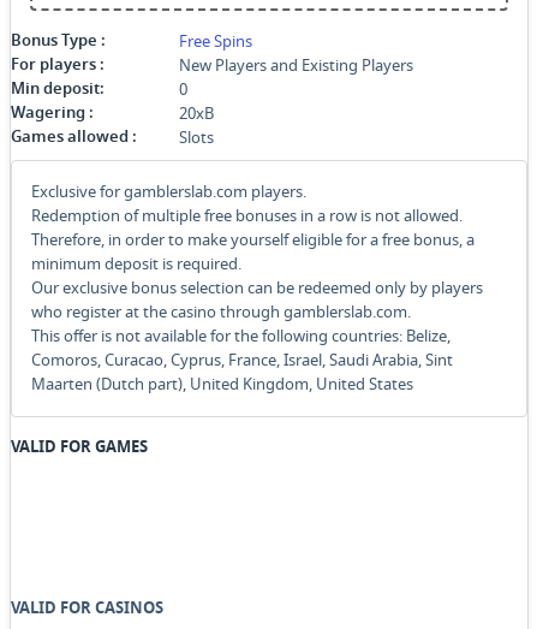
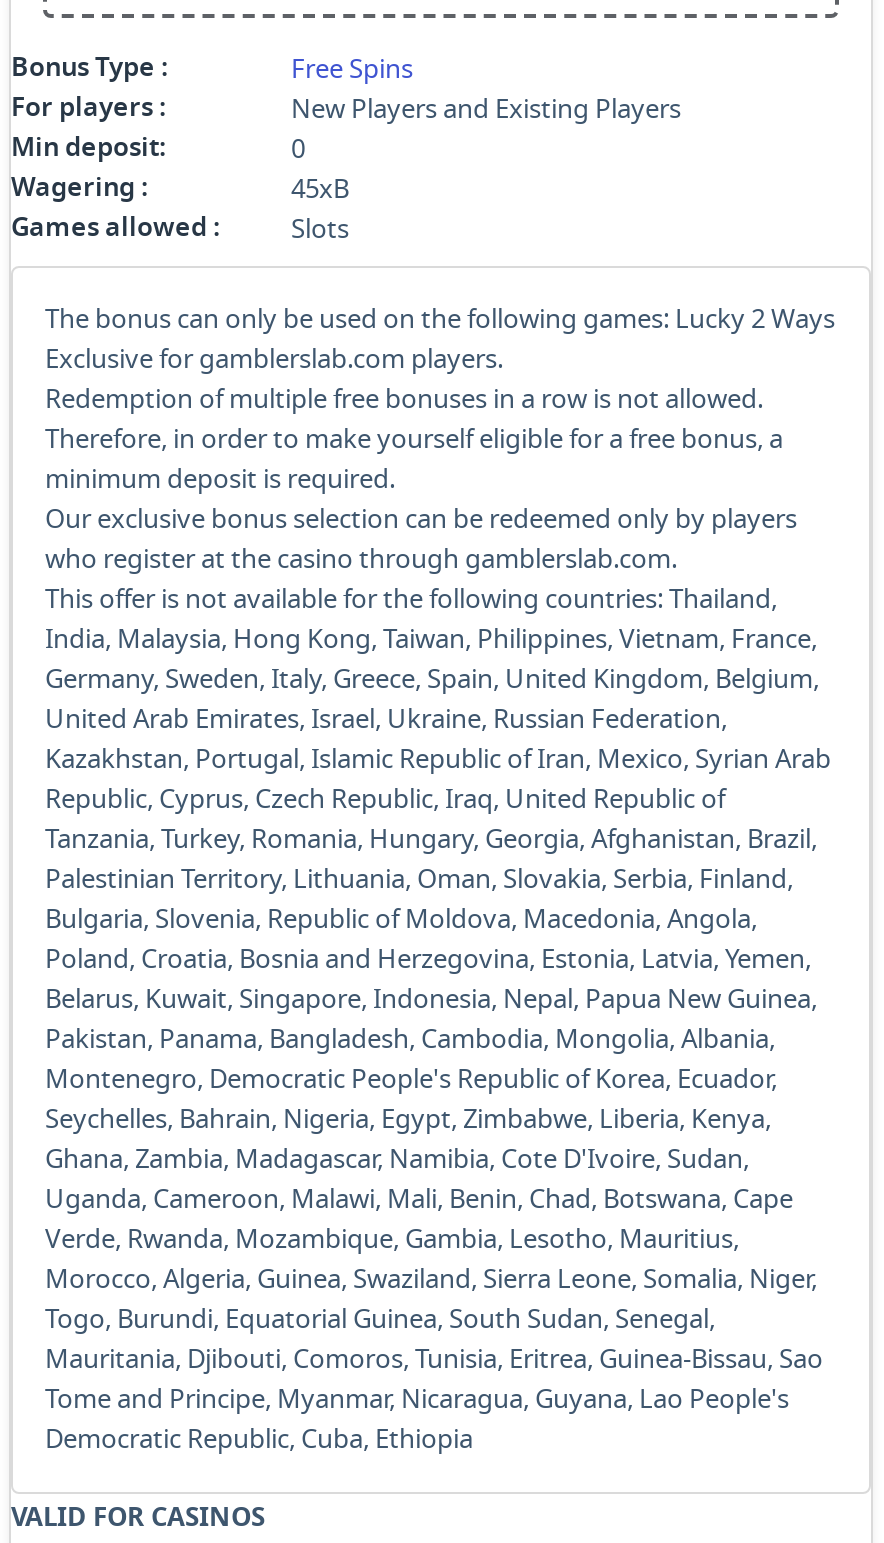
- 20xB
+ 45xB

+ The bonus can only be used on the following games: Lucky 2 Ways

- This offer is not available for the following countries: Belize,
- Comoros, Curacao, Cyprus, France, Israel, Saudi Arabia, Sint
- Maarten (Dutch part), United Kingdom, United States
- VALID FOR GAMES
+ This offer is not available for the following countries: Thailand,
+ India, Malaysia, Hong Kong, Taiwan, Philippines, Vietnam, France,
+ Germany, Sweden, Italy, Greece, Spain, United Kingdom, Belgium,
+ United Arab Emirates, Israel, Ukraine, Russian Federation,
+ Kazakhstan, Portugal, Islamic Republic of Iran, Mexico, Syrian Arab
+ Republic, Cyprus, Czech Republic, Iraq, United Republic of
+ Tanzania, Turkey, Romania, Hungary, Georgia, Afghanistan, Brazil,
+ Palestinian Territory, Lithuania, Oman, Slovakia, Serbia, Finland,
+ Bulgaria, Slovenia, Republic of Moldova, Macedonia, Angola,
+ Poland, Croatia, Bosnia and Herzegovina, Estonia, Latvia, Yemen,
+ Belarus, Kuwait, Singapore, Indonesia, Nepal, Papua New Guinea,
+ Pakistan, Panama, Bangladesh, Cambodia, Mongolia, Albania,
+ Montenegro, Democratic People's Republic of Korea, Ecuador,
+ Seychelles, Bahrain, Nigeria, Egypt, Zimbabwe, Liberia, Kenya,
+ Ghana, Zambia, Madagascar, Namibia, Cote D'Ivoire, Sudan,
+ Uganda, Cameroon, Malawi, Mali, Benin, Chad, Botswana, Cape
+ Verde, Rwanda, Mozambique, Gambia, Lesotho, Mauritius,
+ Morocco, Algeria, Guinea, Swaziland, Sierra Leone, Somalia, Niger,
+ Togo, Burundi, Equatorial Guinea, South Sudan, Senegal,
+ Mauritania, Djibouti, Comoros, Tunisia, Eritrea, Guinea-Bissau, Sao
+ Tome and Principe, Myanmar, Nicaragua, Guyana, Lao People's
+ Democratic Republic, Cuba, Ethiopia
